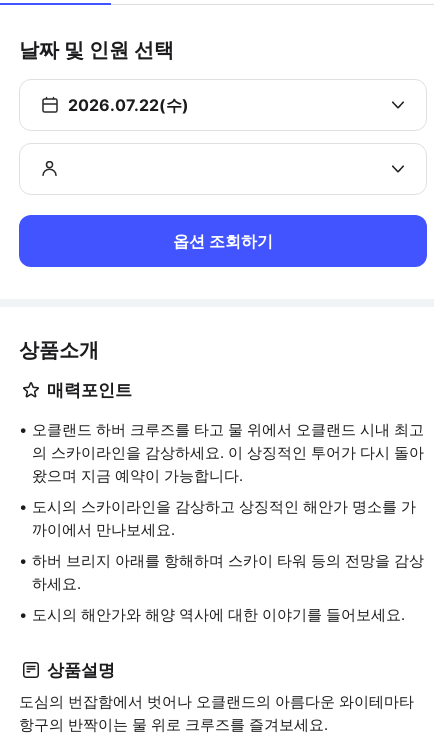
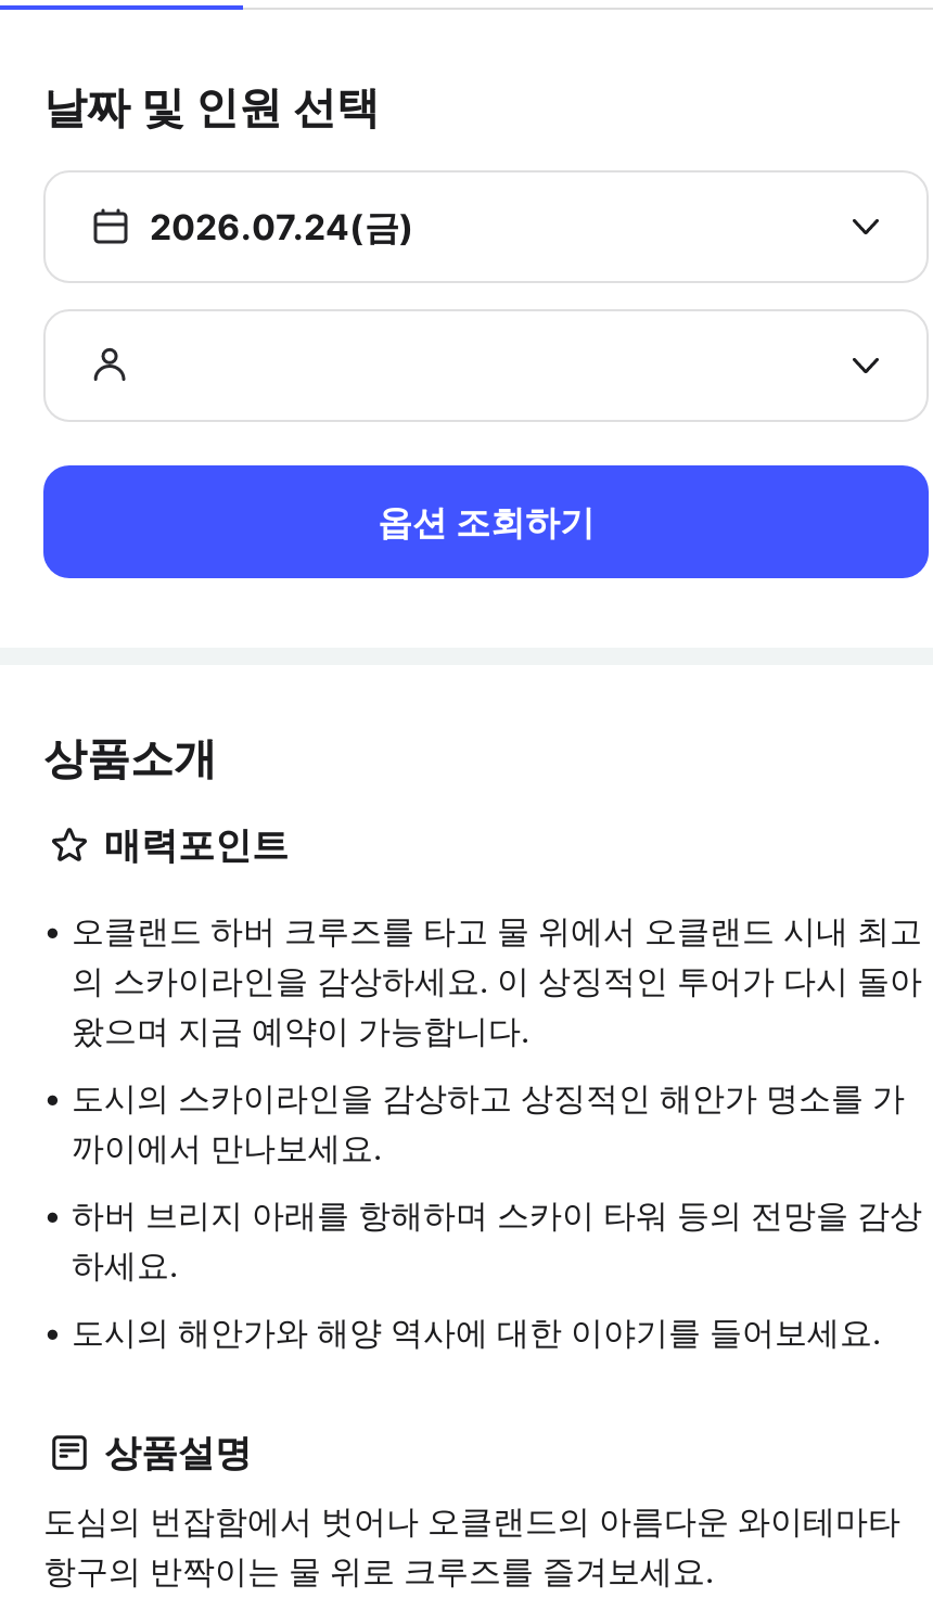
- 2026.07.22(수)
+ 2026.07.24(금)
